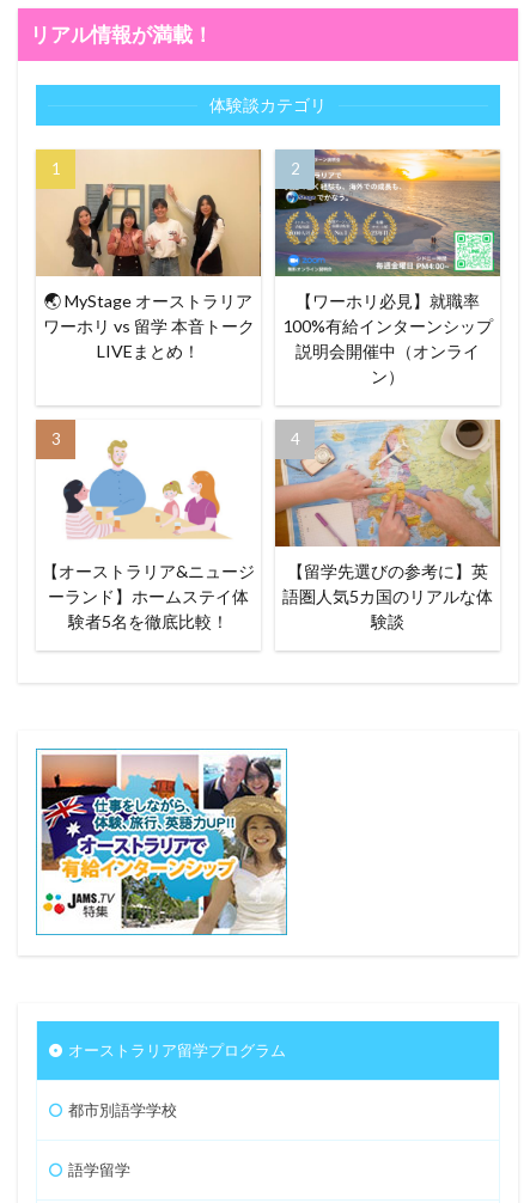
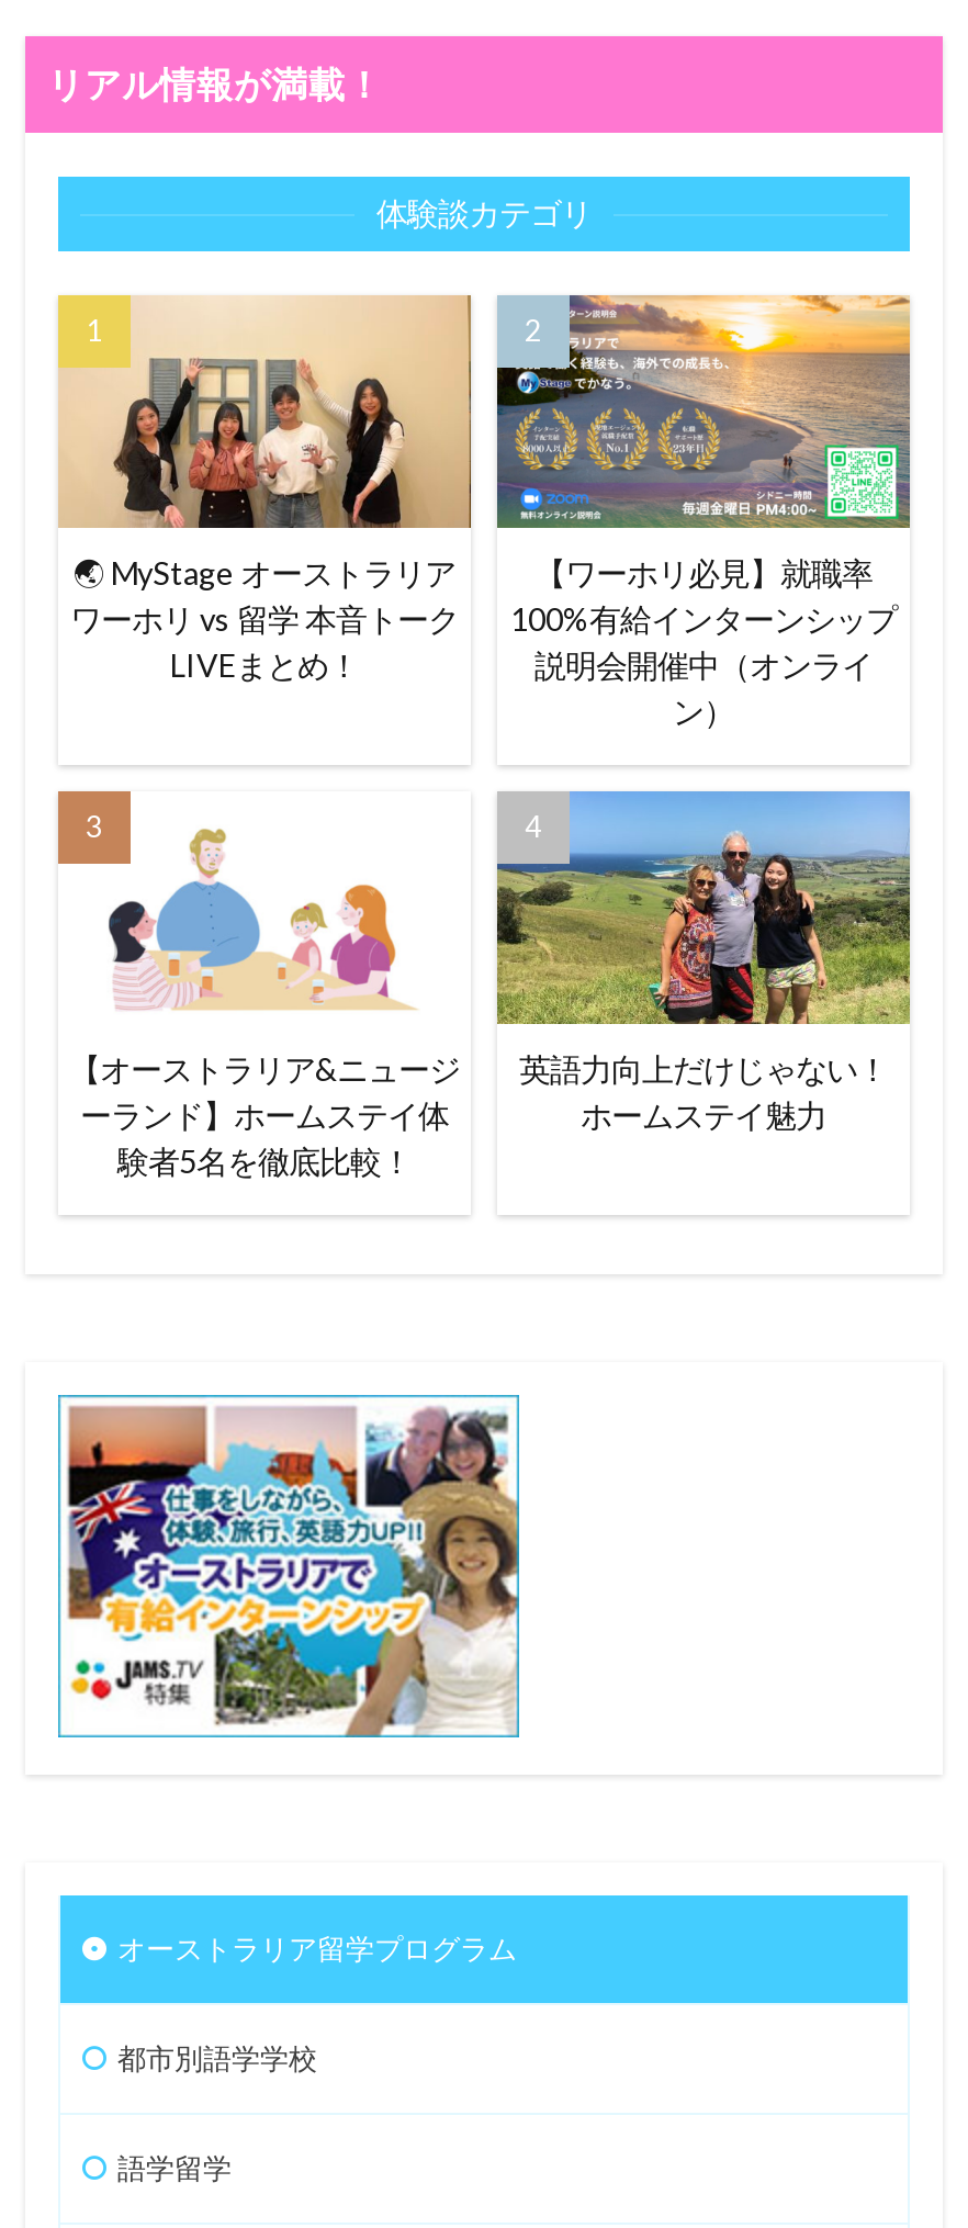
- [image]
- 【留学先選びの参考に】英
- 語圏人気5カ国のリアルな体
- 験談
+ [image]
+ 英語力向上だけじゃない！
+ ホームステイ魅力
